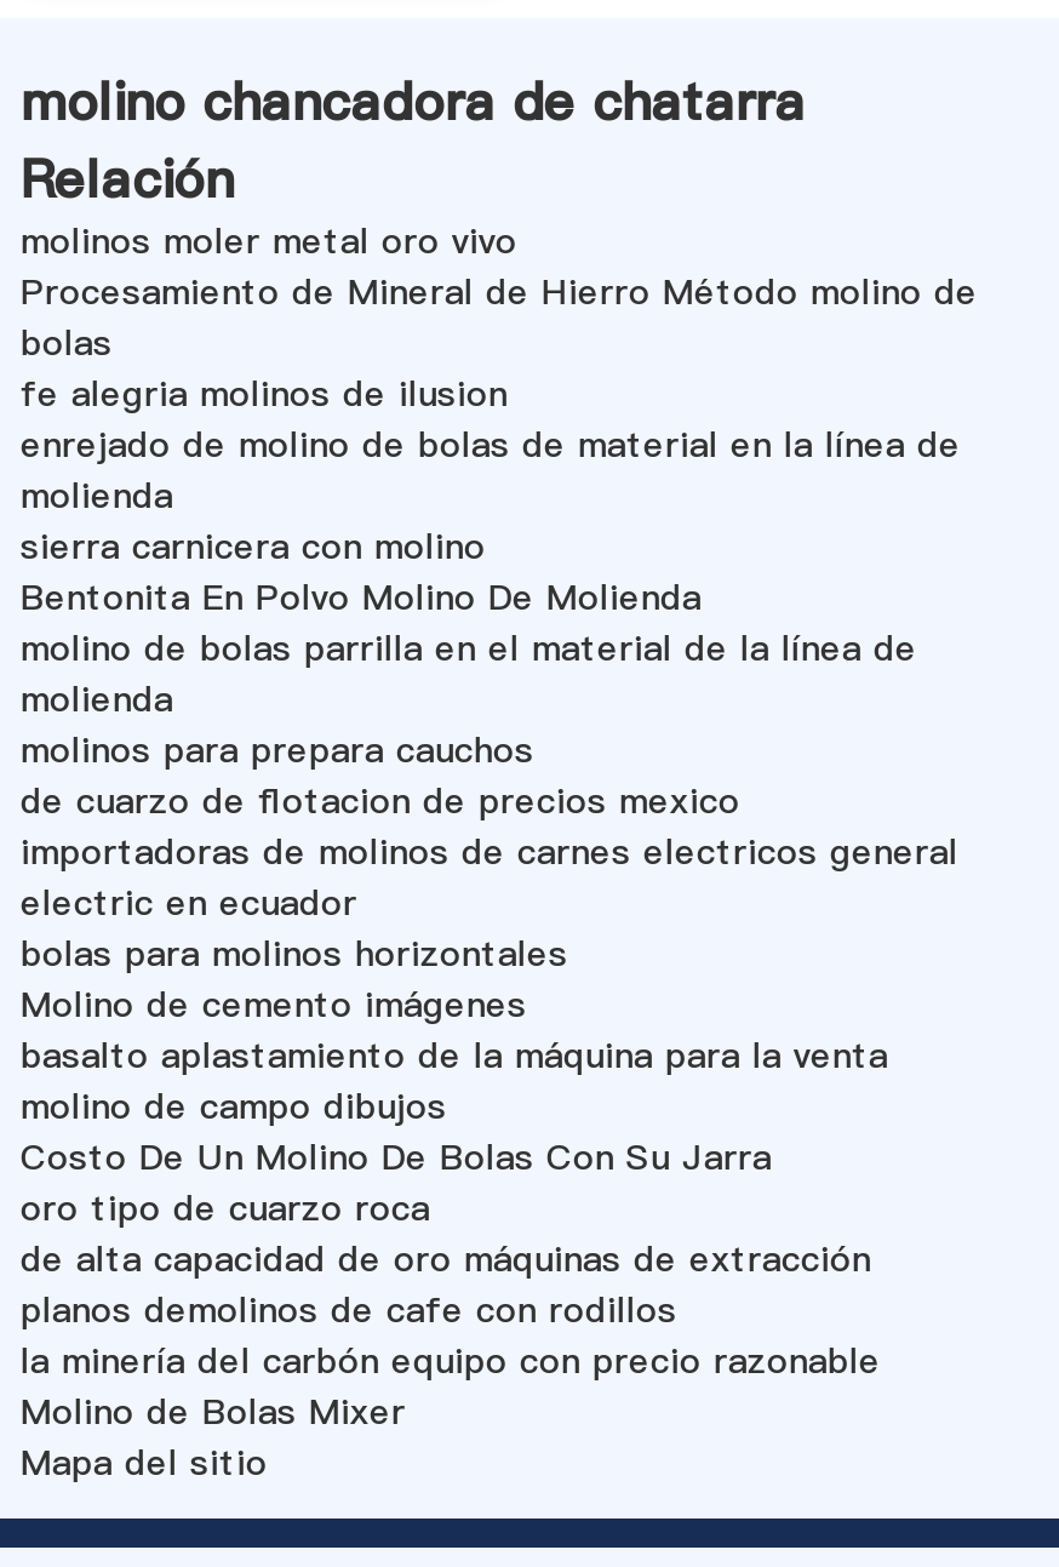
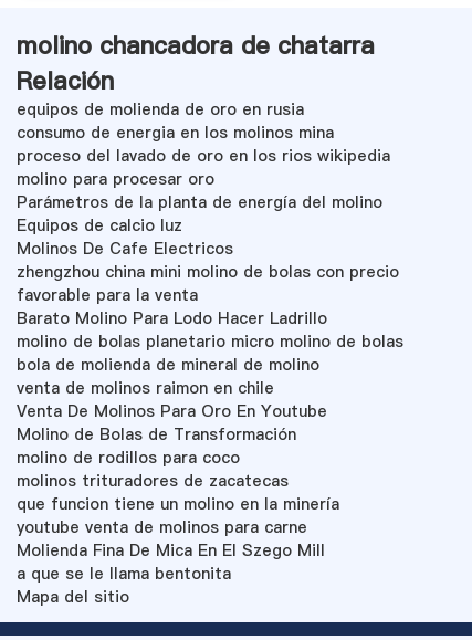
- molinos moler metal oro vivo
- Procesamiento de Mineral de Hierro Método molino de
- bolas
- fe alegria molinos de ilusion
- enrejado de molino de bolas de material en la línea de
- molienda
- sierra carnicera con molino
- Bentonita En Polvo Molino De Molienda
- molino de bolas parrilla en el material de la línea de
- molienda
- molinos para prepara cauchos
- de cuarzo de flotacion de precios mexico
- importadoras de molinos de carnes electricos general
- electric en ecuador
- bolas para molinos horizontales
- Molino de cemento imágenes
- basalto aplastamiento de la máquina para la venta
- molino de campo dibujos
- Costo De Un Molino De Bolas Con Su Jarra
- oro tipo de cuarzo roca
- de alta capacidad de oro máquinas de extracción
- planos demolinos de cafe con rodillos
- la minería del carbón equipo con precio razonable
- Molino de Bolas Mixer
+ equipos de molienda de oro en rusia
+ consumo de energia en los molinos mina
+ proceso del lavado de oro en los rios wikipedia
+ molino para procesar oro
+ Parámetros de la planta de energía del molino
+ Equipos de calcio luz
+ Molinos De Cafe Electricos
+ zhengzhou china mini molino de bolas con precio
+ favorable para la venta
+ Barato Molino Para Lodo Hacer Ladrillo
+ molino de bolas planetario micro molino de bolas
+ bola de molienda de mineral de molino
+ venta de molinos raimon en chile
+ Venta De Molinos Para Oro En Youtube
+ Molino de Bolas de Transformación
+ molino de rodillos para coco
+ molinos trituradores de zacatecas
+ que funcion tiene un molino en la minería
+ youtube venta de molinos para carne
+ Molienda Fina De Mica En El Szego Mill
+ a que se le llama bentonita
